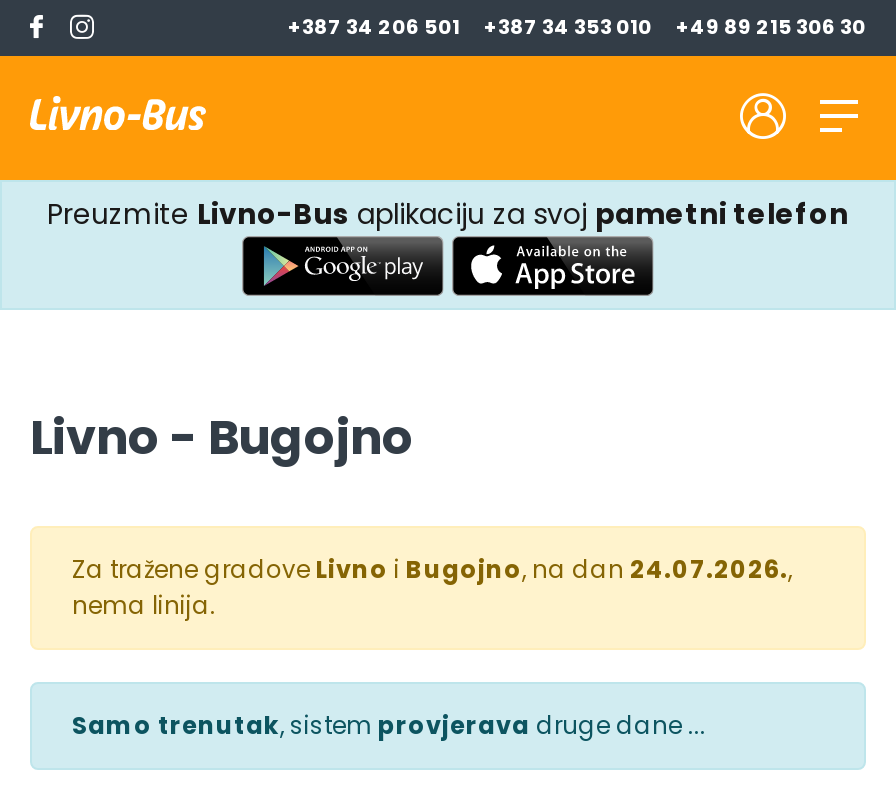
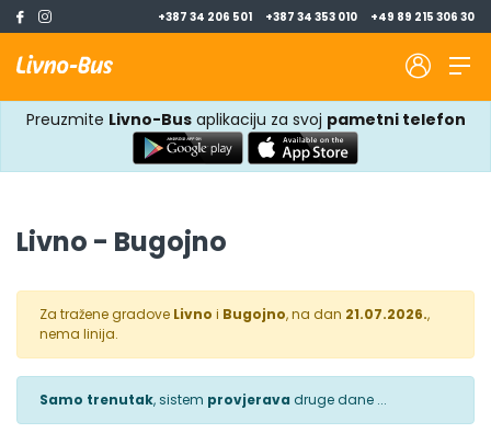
- Za tražene gradove Livno i Bugojno, na dan 24.07.2026.
+ Za tražene gradove Livno i Bugojno, na dan 21.07.2026.
